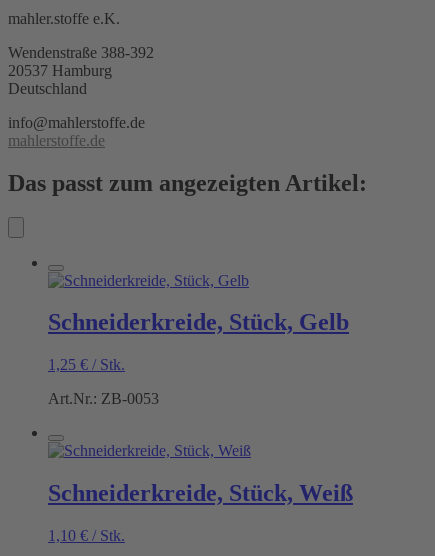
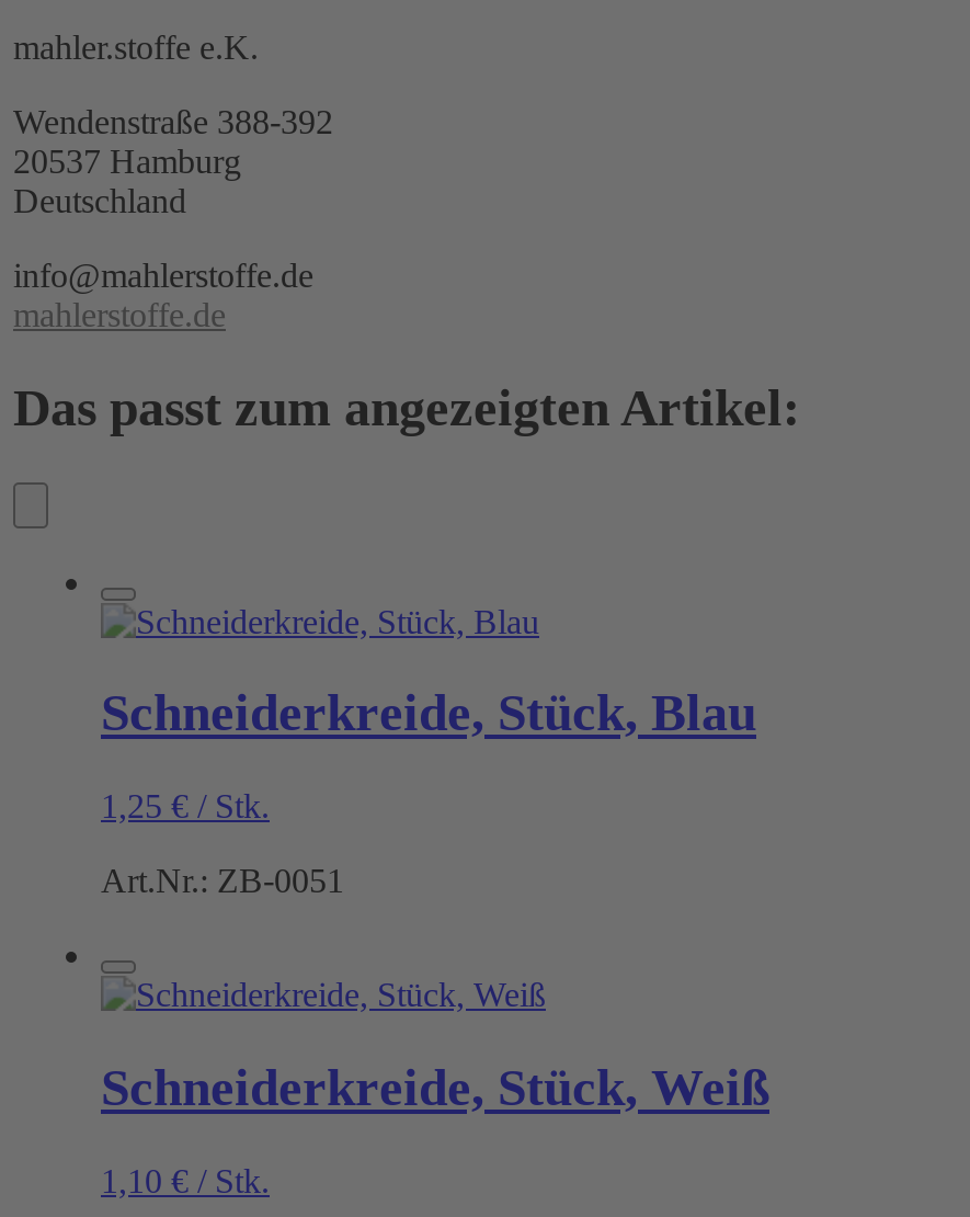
- Schneiderkreide, Stück, Gelb
+ Schneiderkreide, Stück, Blau

- Art.Nr.: ZB-0053
+ Art.Nr.: ZB-0051
